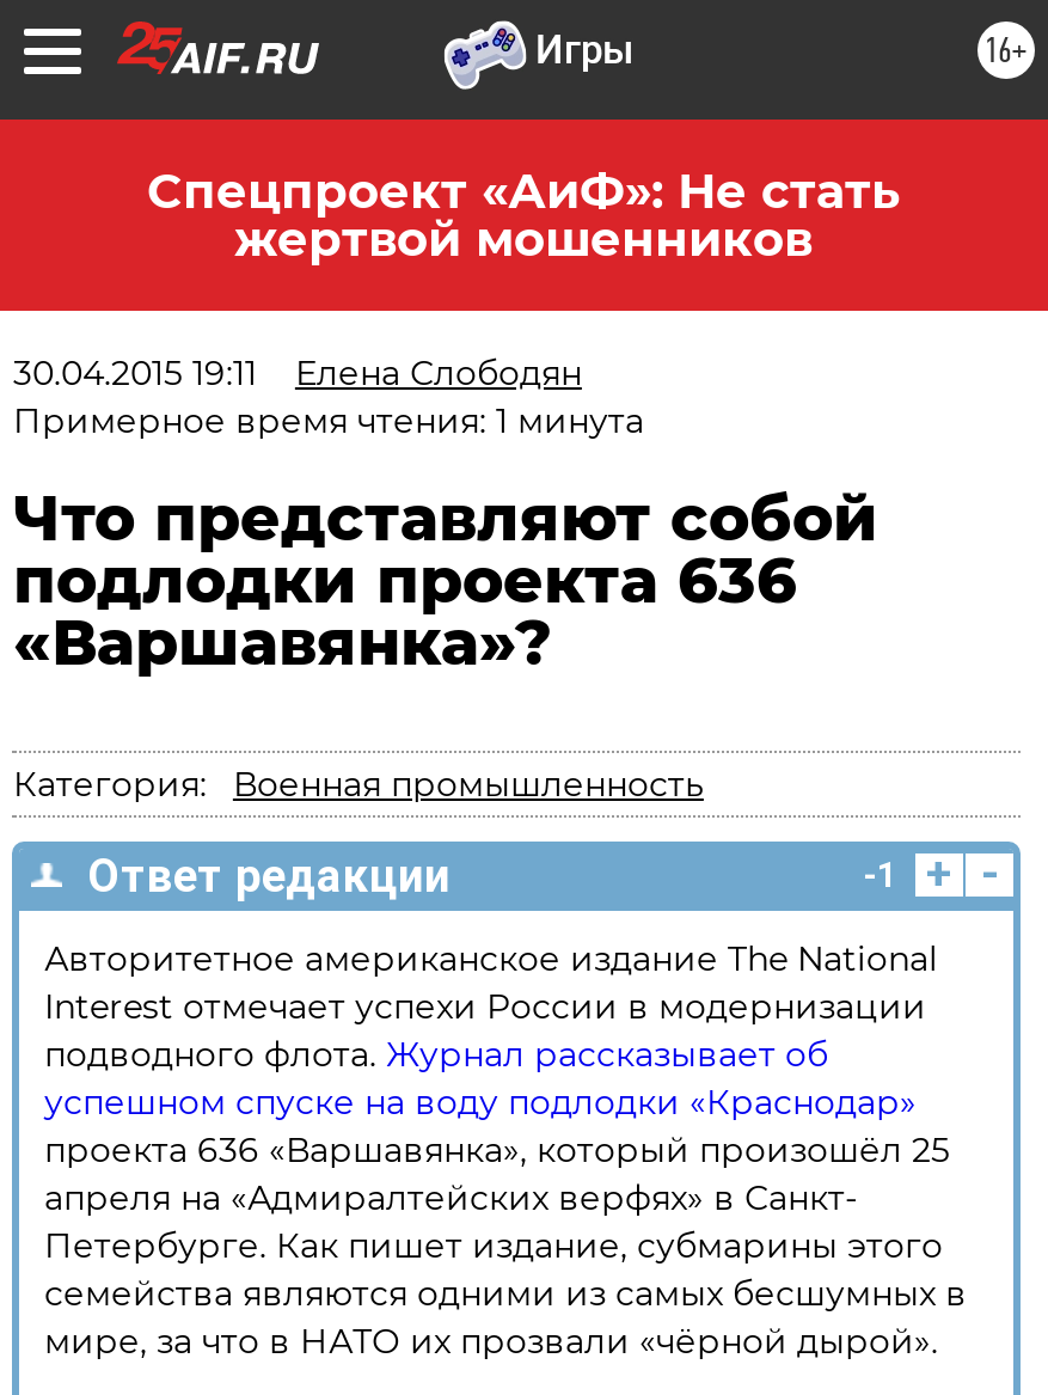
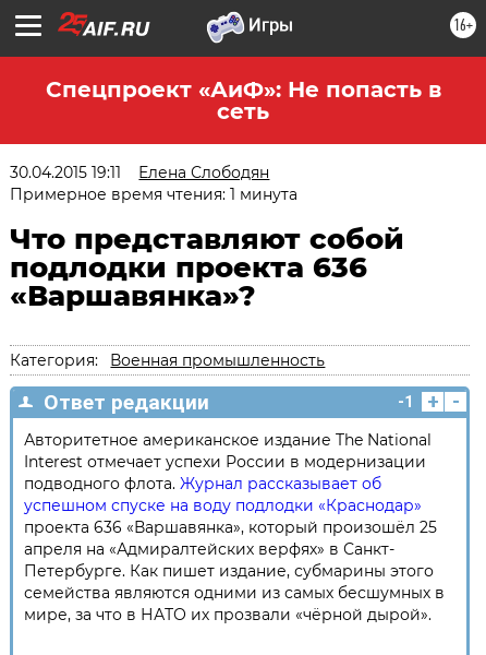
- Спецпроект «АиФ»: Не стать
- жертвой мошенников
+ Спецпроект «АиФ»: Не попасть в
+ сеть
